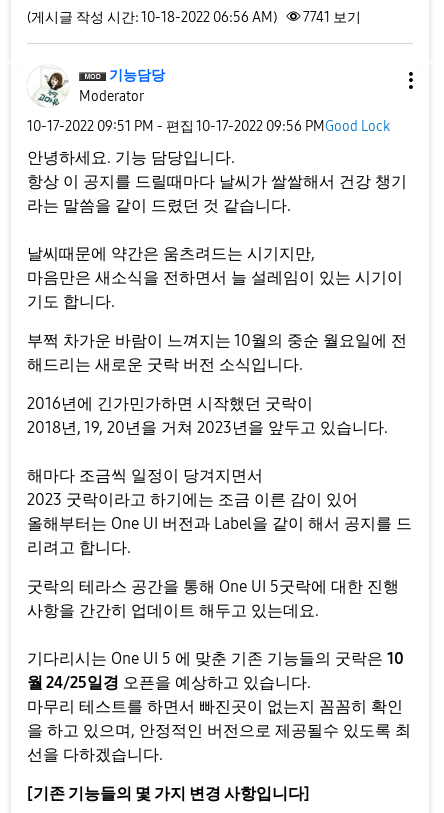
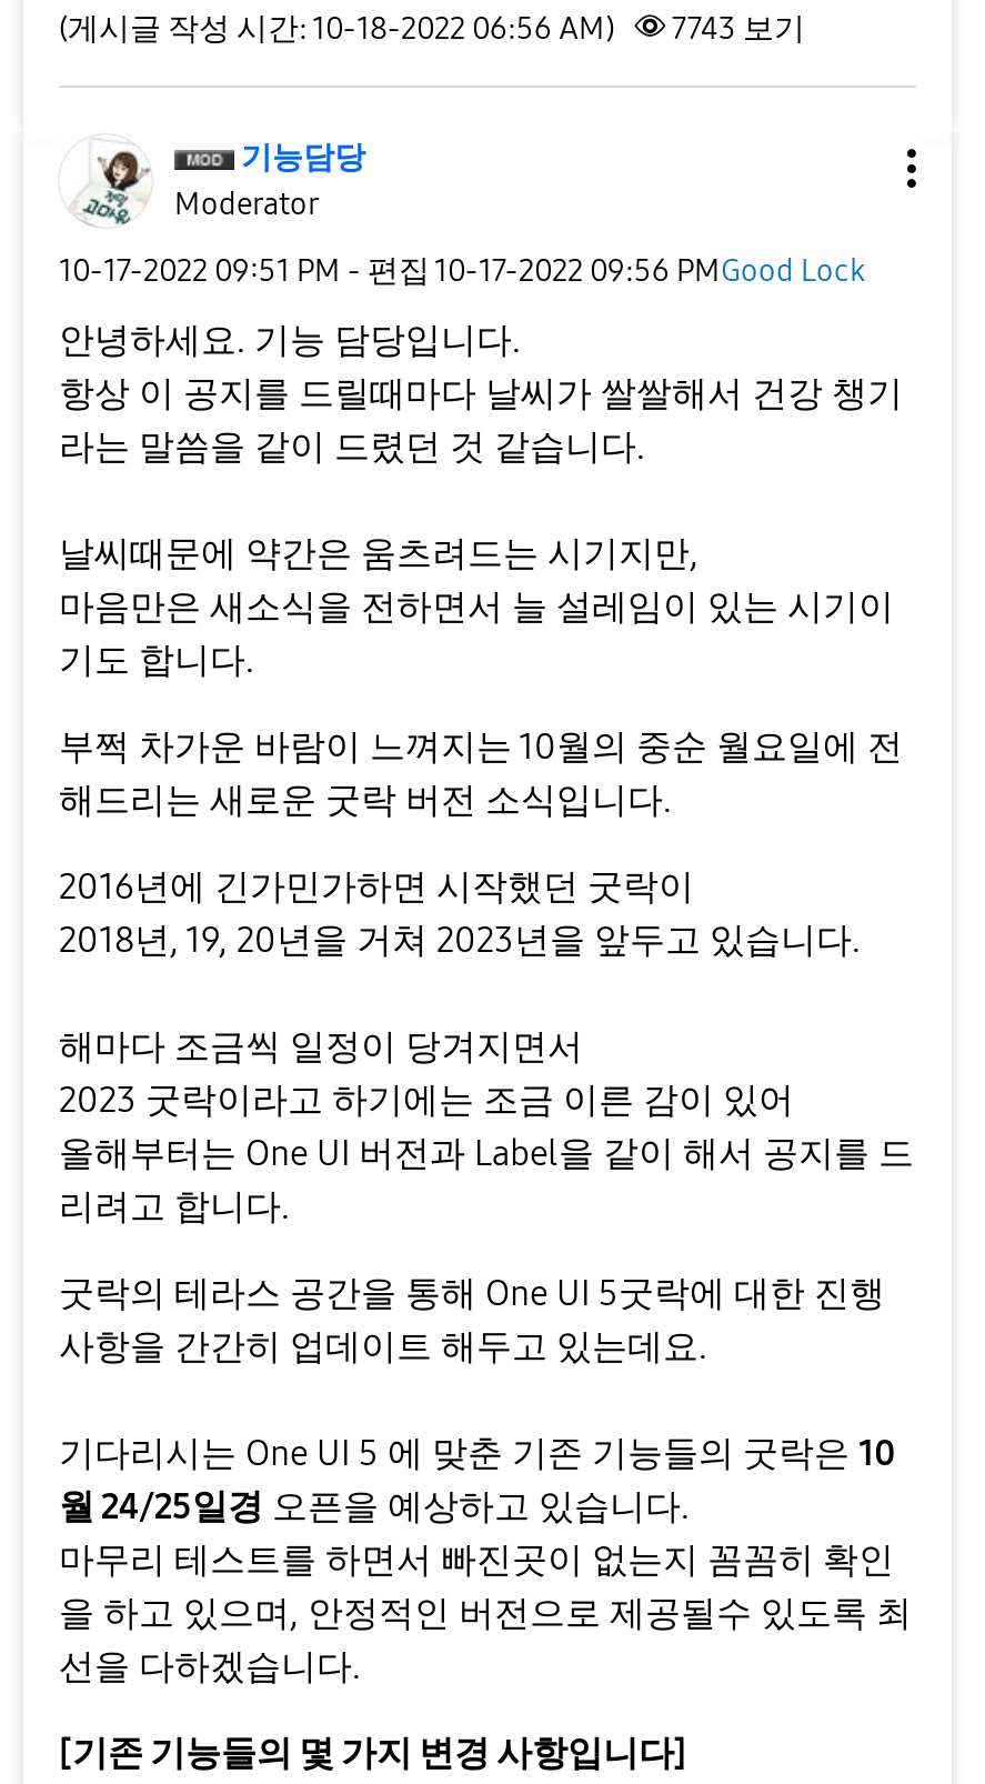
- (게시글 작성 시간: 10-18-2022 06:56 AM) 7741 보기
+ (게시글 작성 시간: 10-18-2022 06:56 AM) 7743 보기
